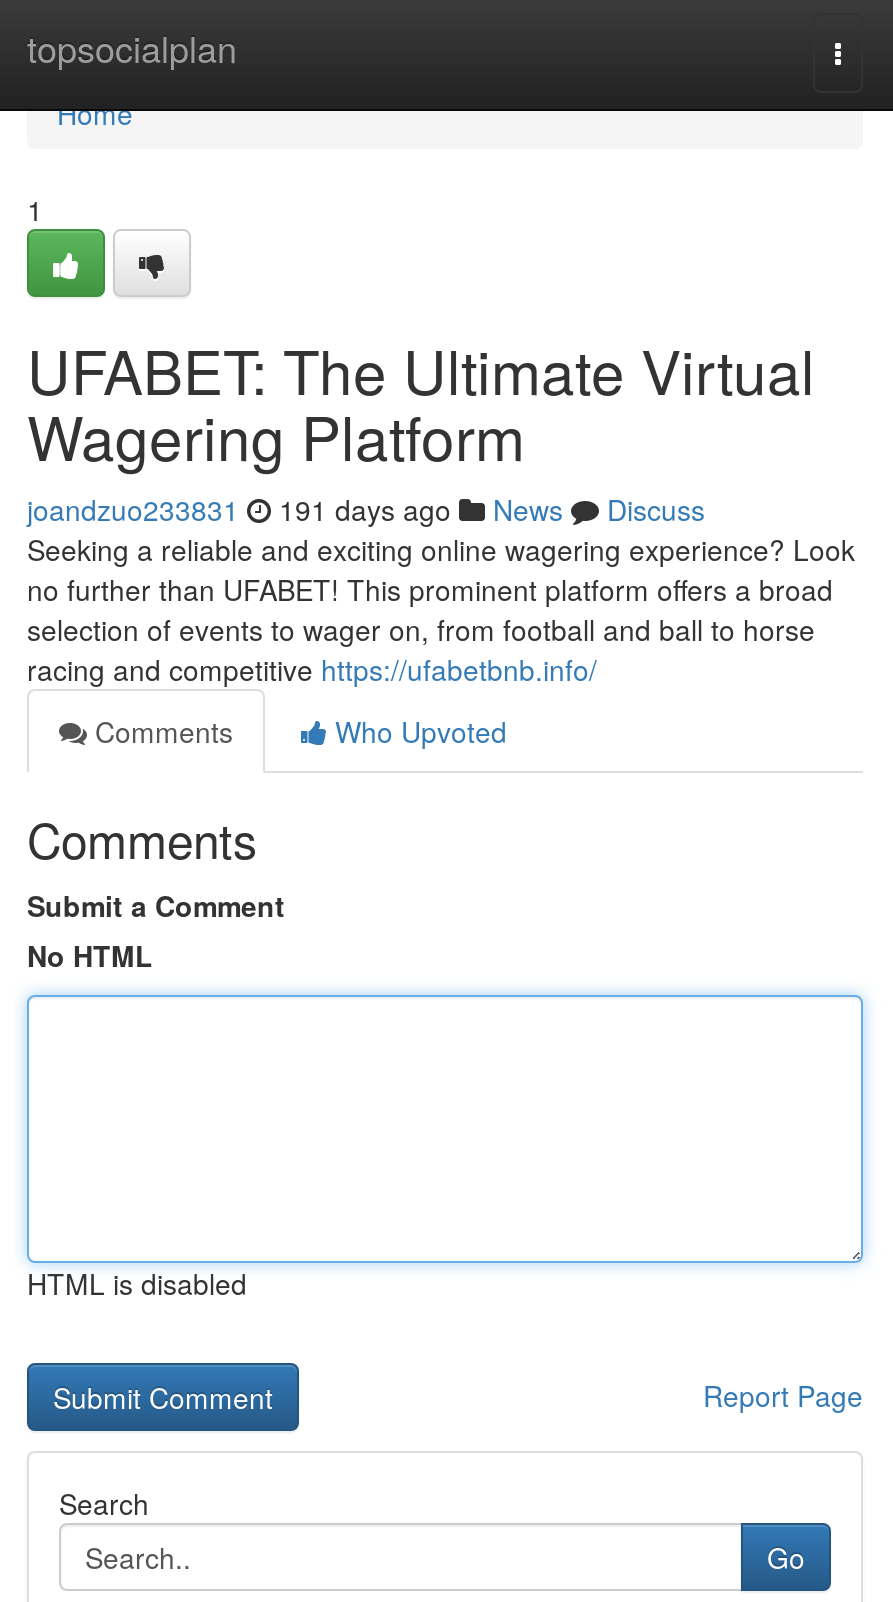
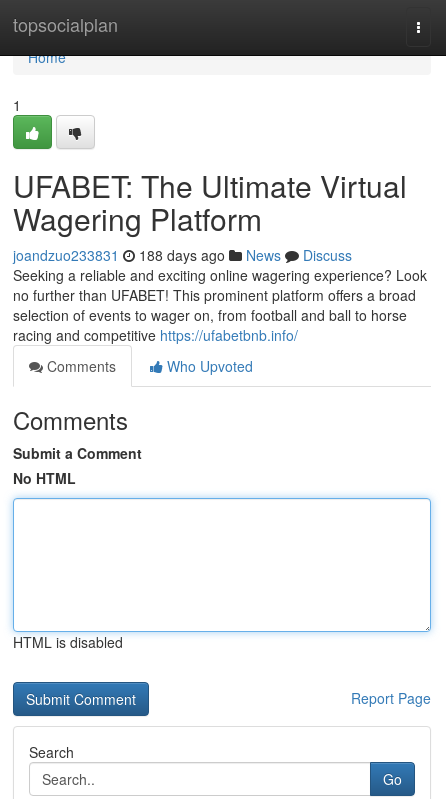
- joandzuo233831 191 days ago News Discuss
+ joandzuo233831 188 days ago News Discuss
